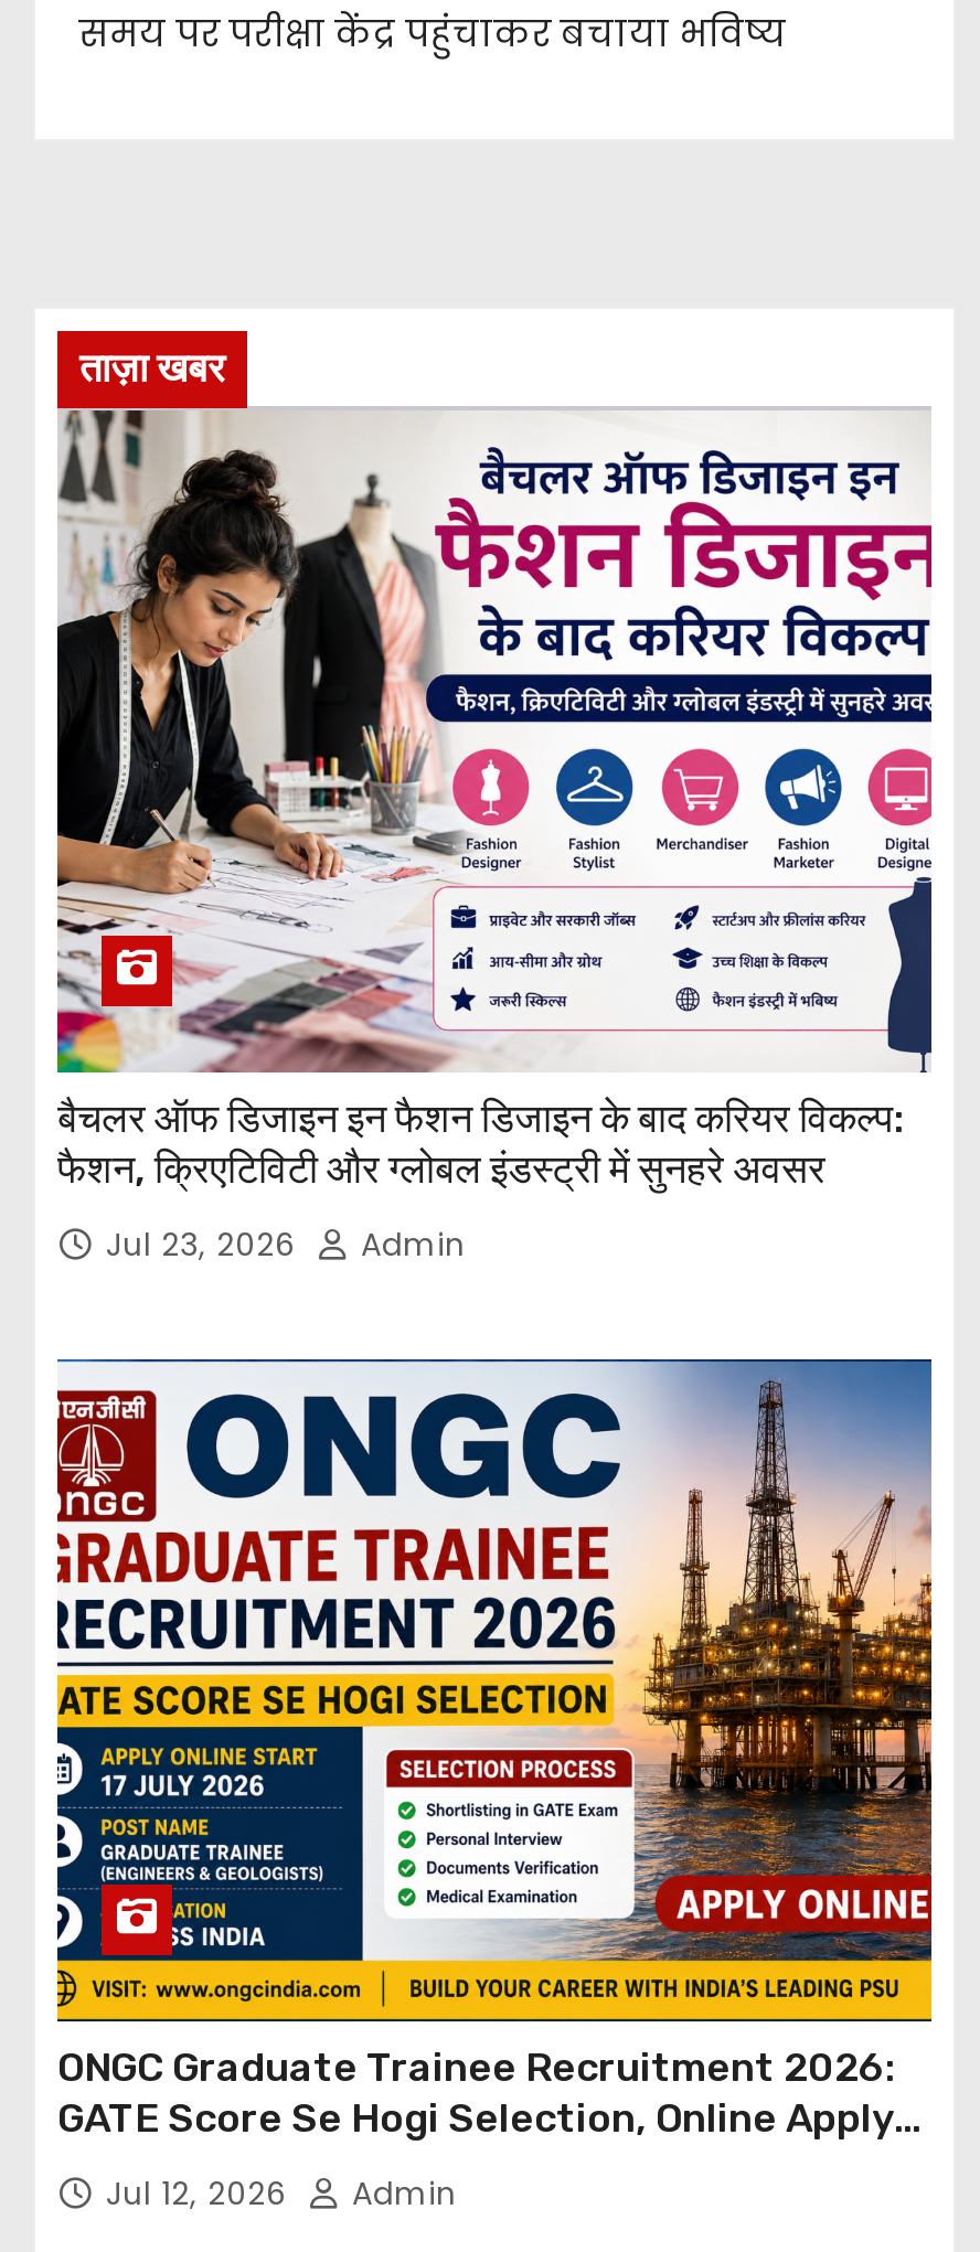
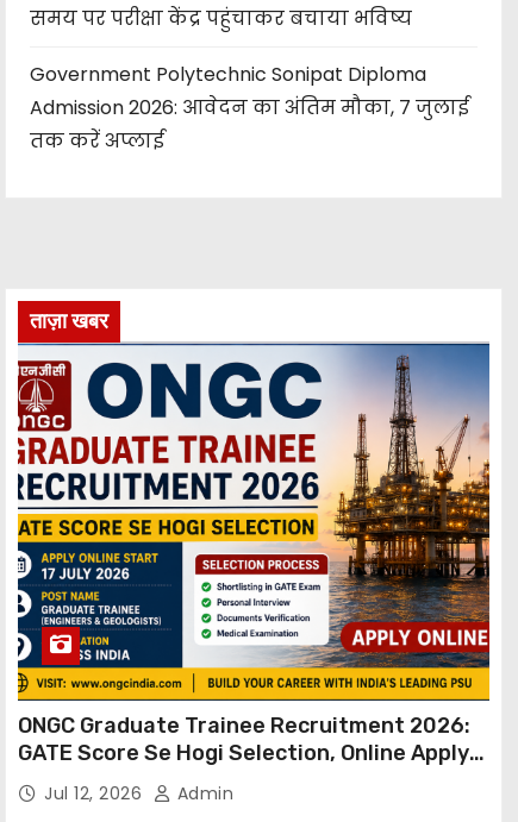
+ Government Polytechnic Sonipat Diploma
+ Admission 2026: आवेदन का अंतिम मौका, 7 जुलाई
+ तक करें अप्लाई

moved down: ताज़ा खबर

- [image]
- बैचलर ऑफ डिजाइन इन फैशन डिजाइन के बाद करियर विकल्प:
- फैशन, क्रिएटिविटी और ग्लोबल इंडस्ट्री में सुनहरे अवसर
- Jul 23, 2026
- Admin
